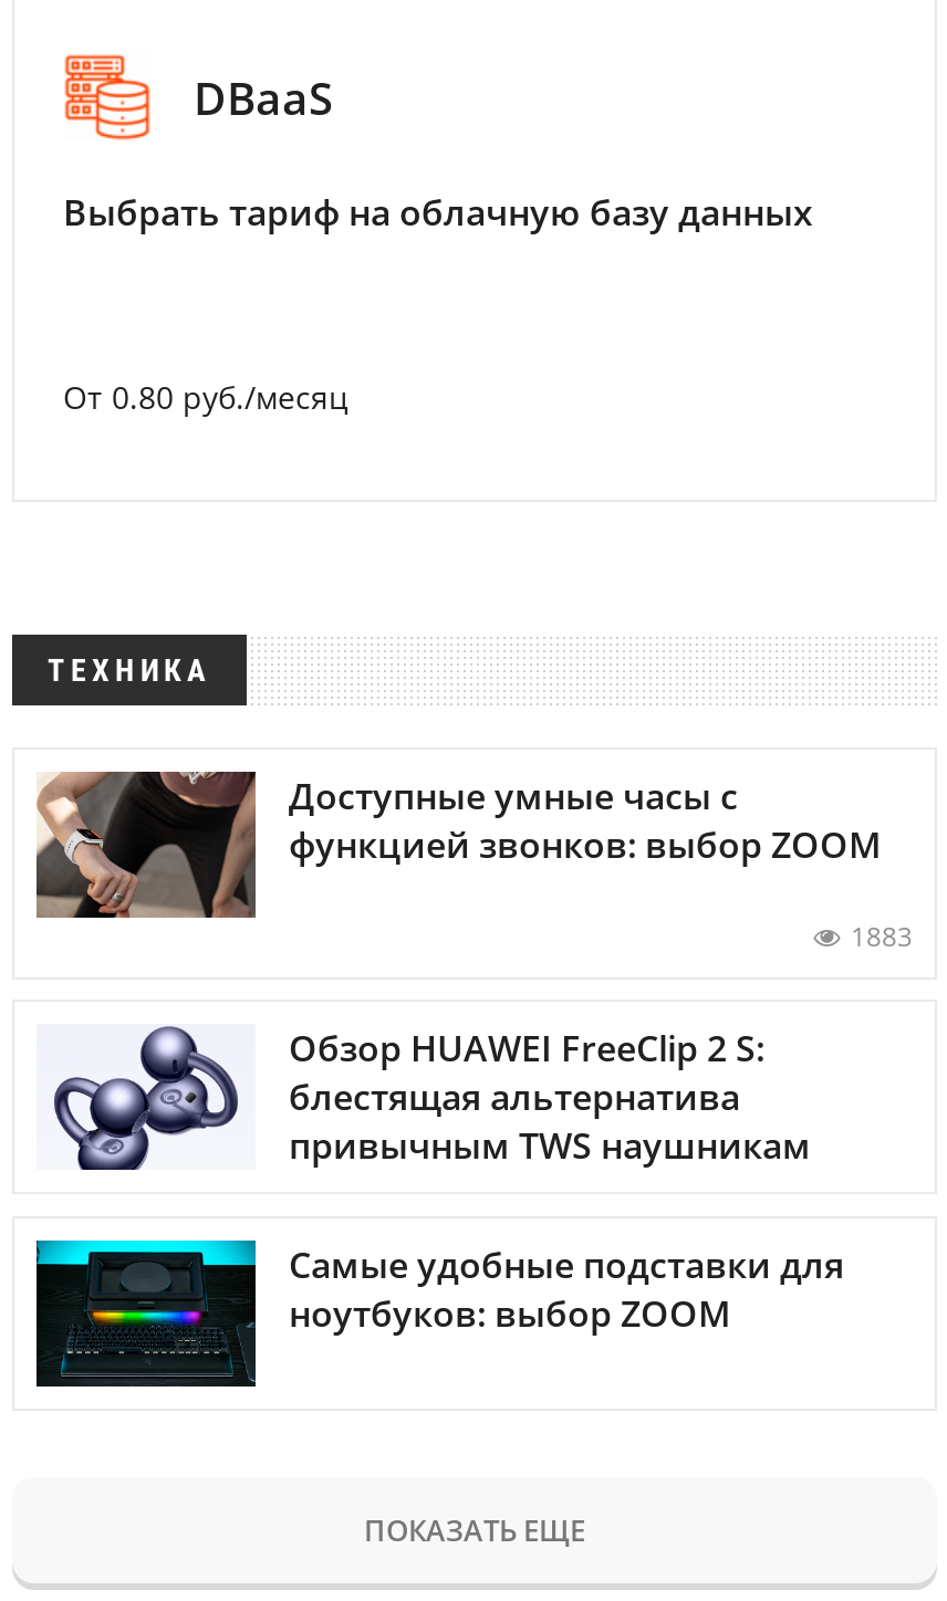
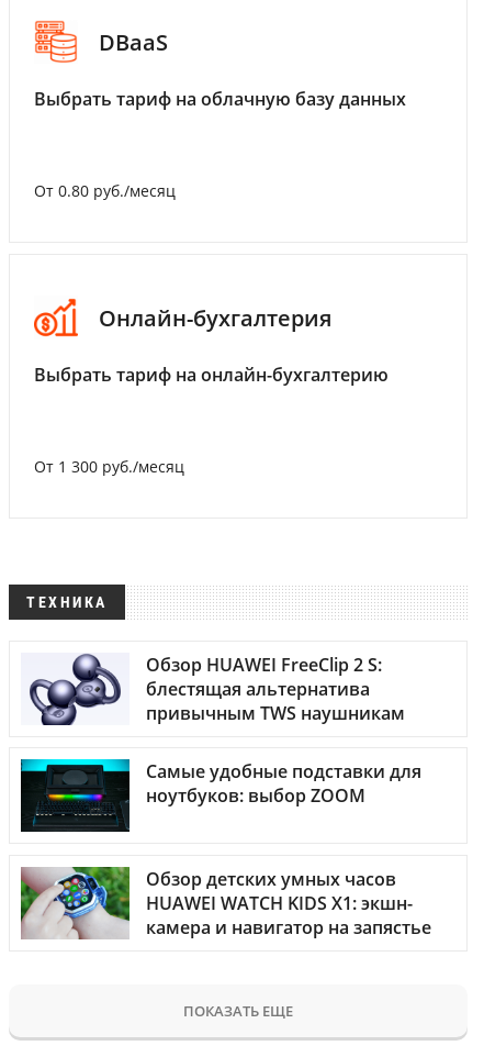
+ [image]
+ Онлайн-бухгалтерия
+ Выбрать тариф на онлайн-бухгалтерию

+ От 1 300 руб./месяц

moved down: ТЕХНИКА

- [image]
- Доступные умные часы с
- функцией звонков: выбор ZOOM
- 1883

+ [image]
+ Обзор детских умных часов
+ HUAWEI WATCH KIDS X1: экшн-
+ камера и навигатор на запястье
